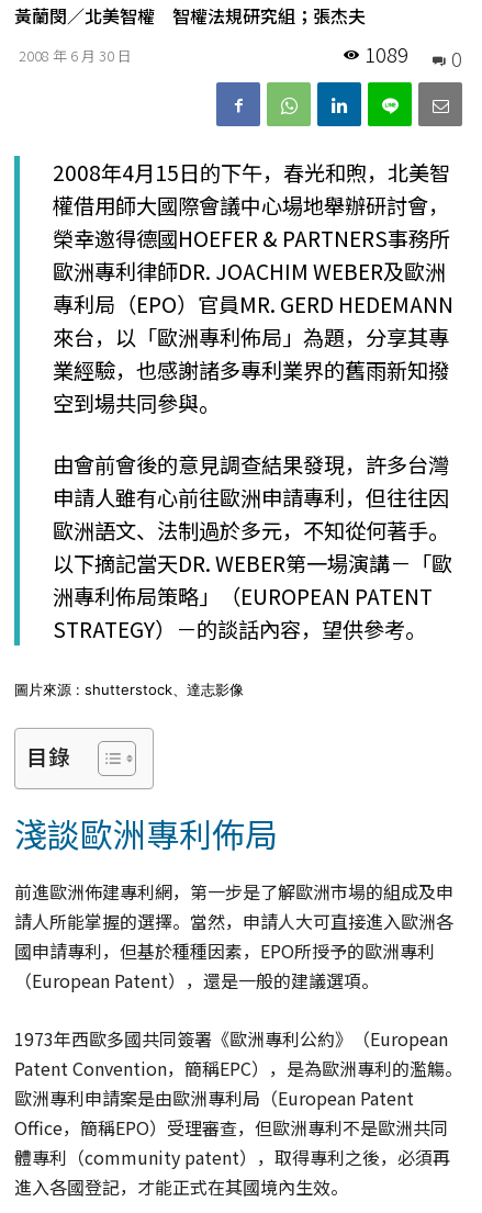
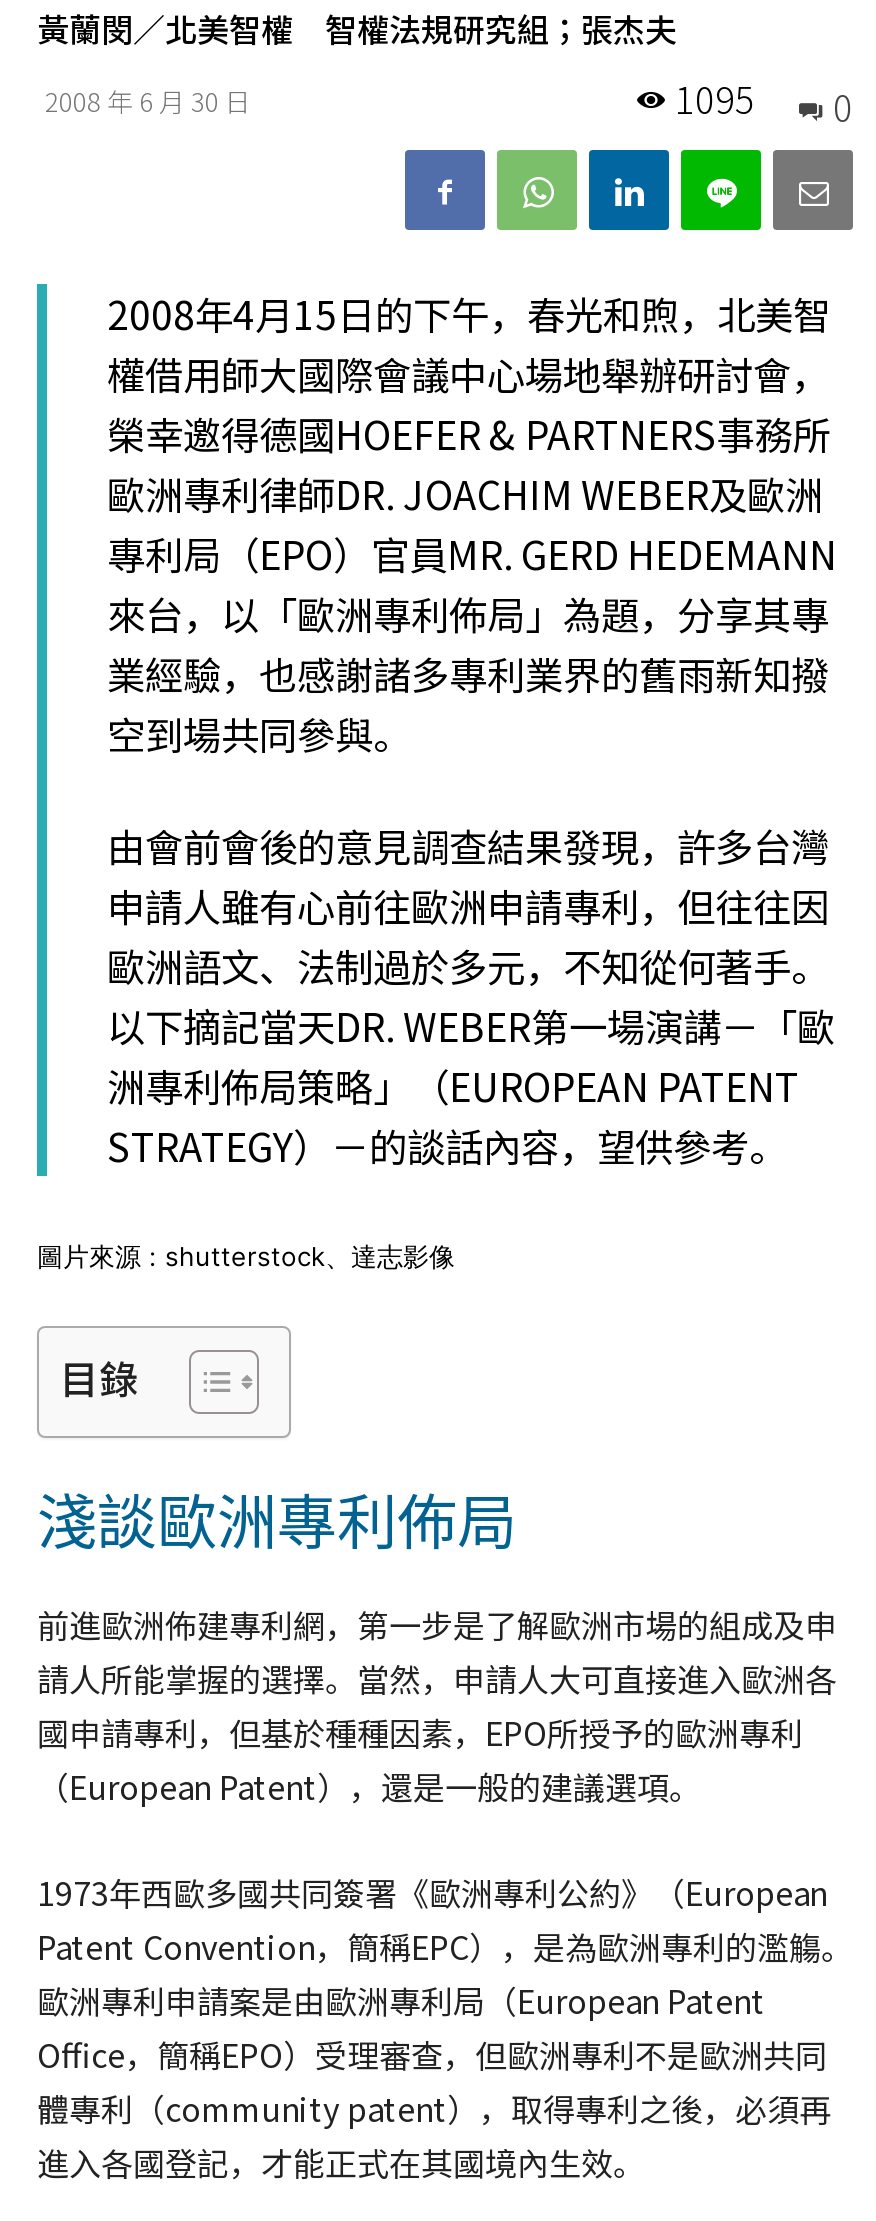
- 1089 0
+ 1095 0
